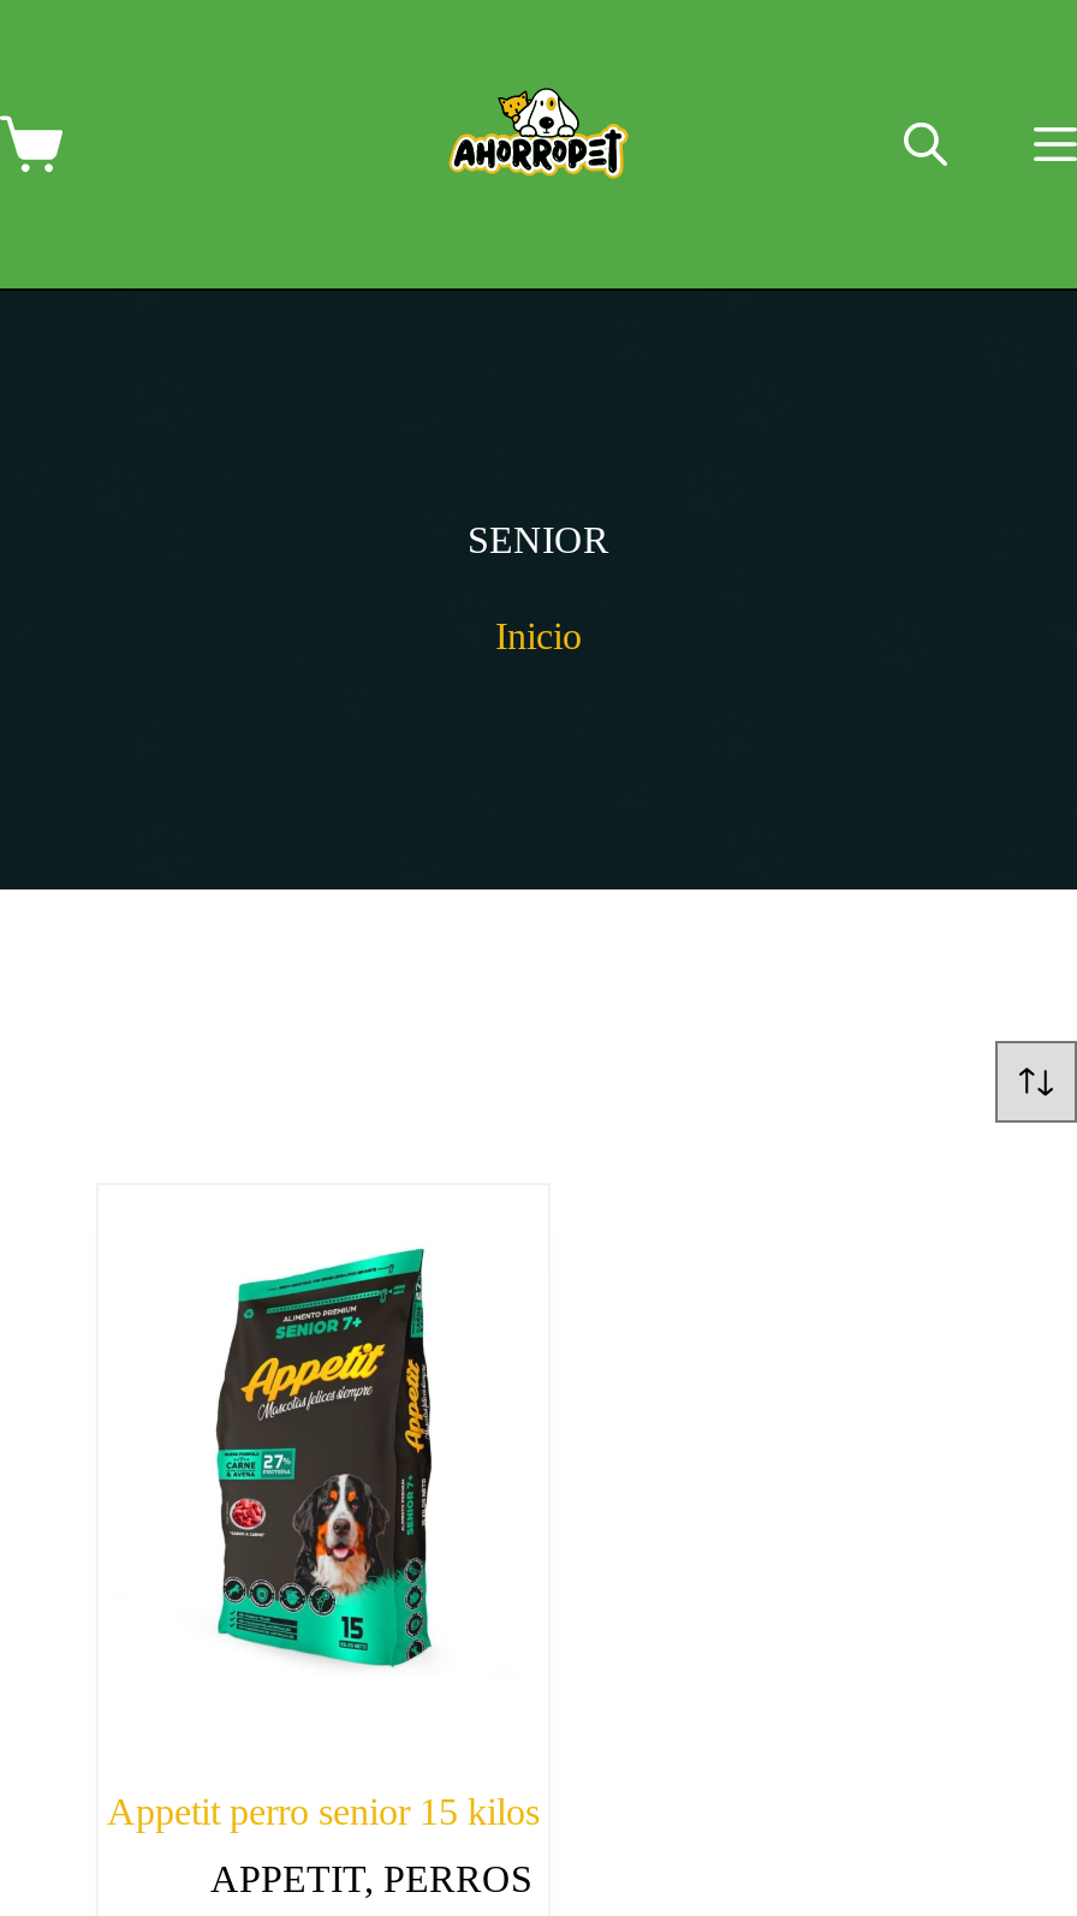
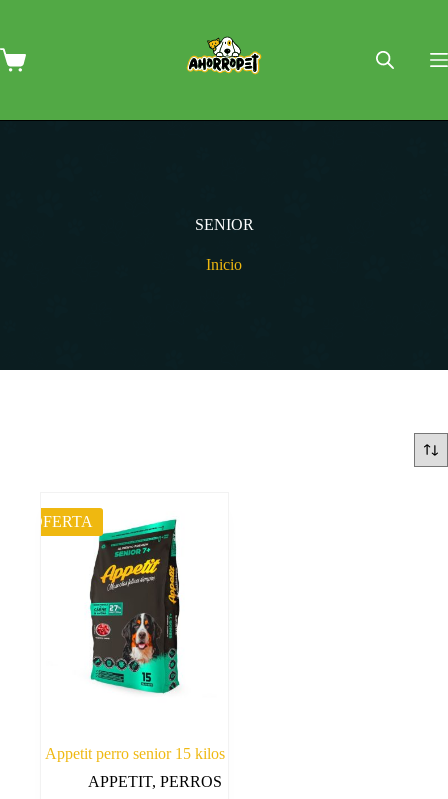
+ OFERTA
